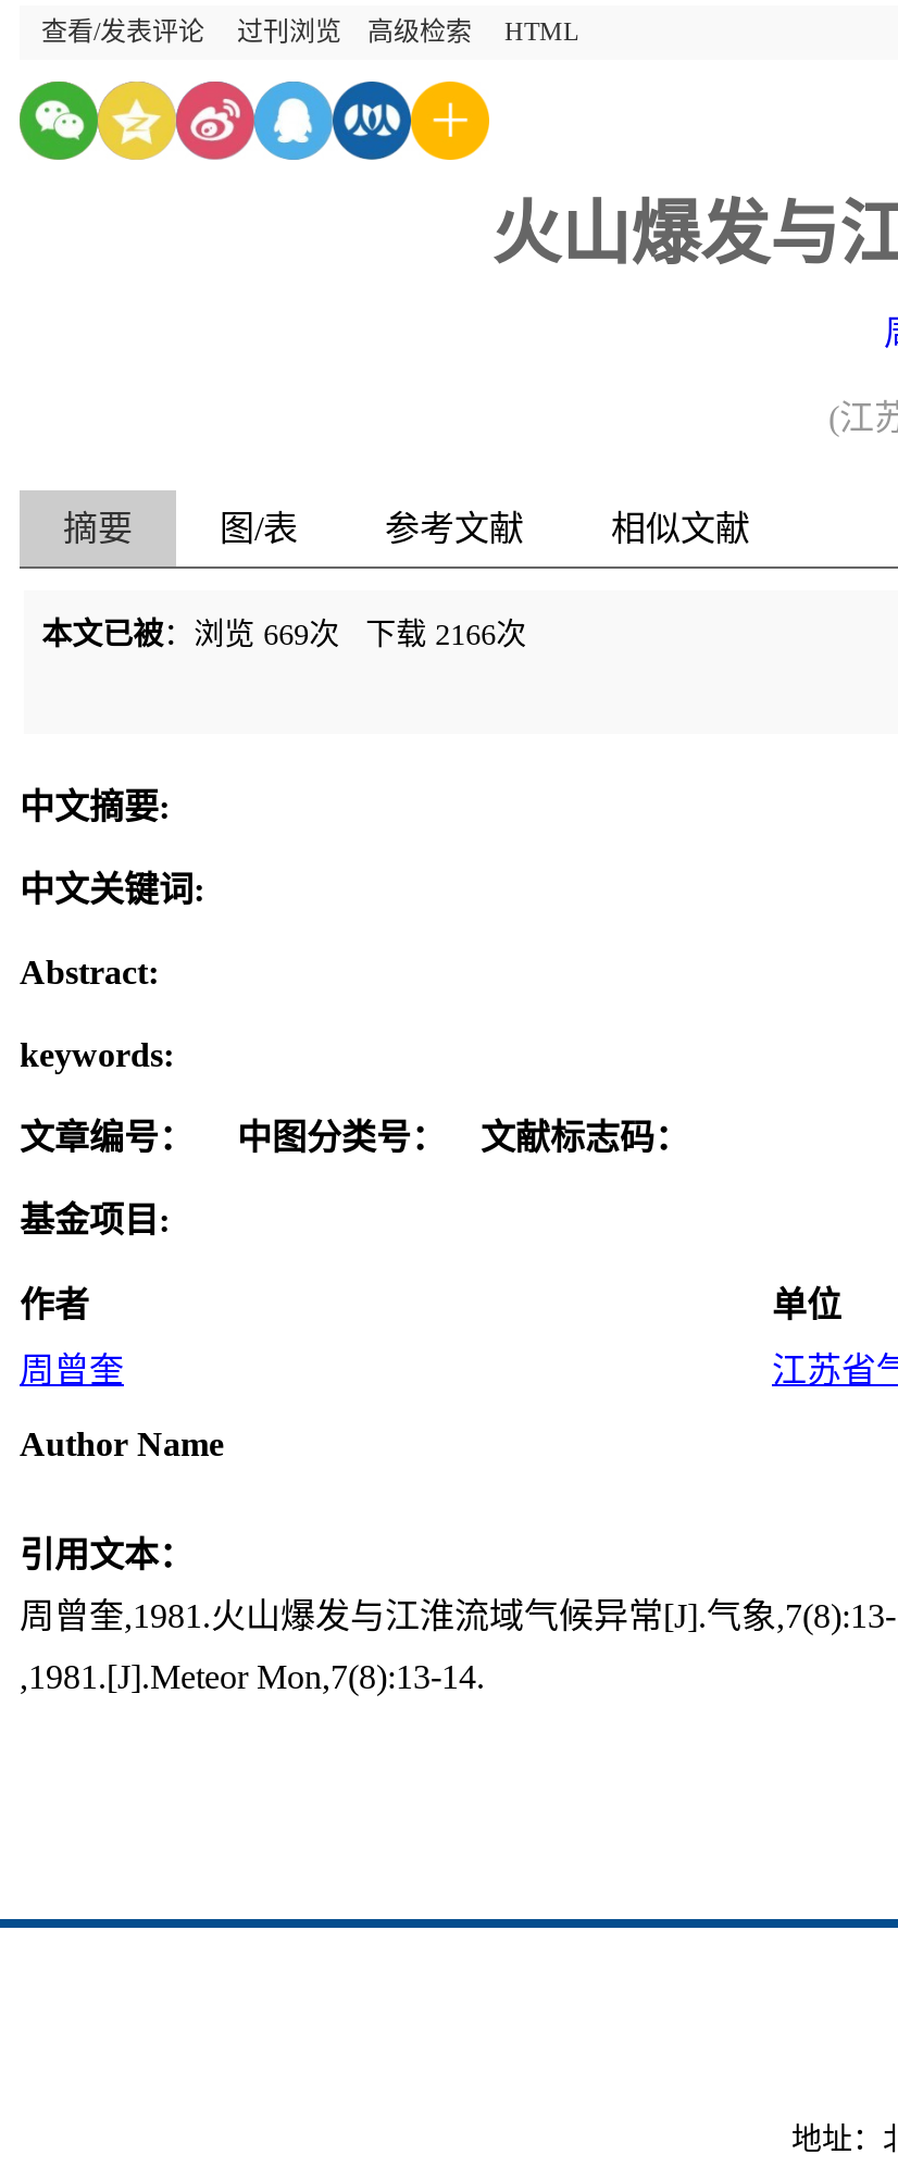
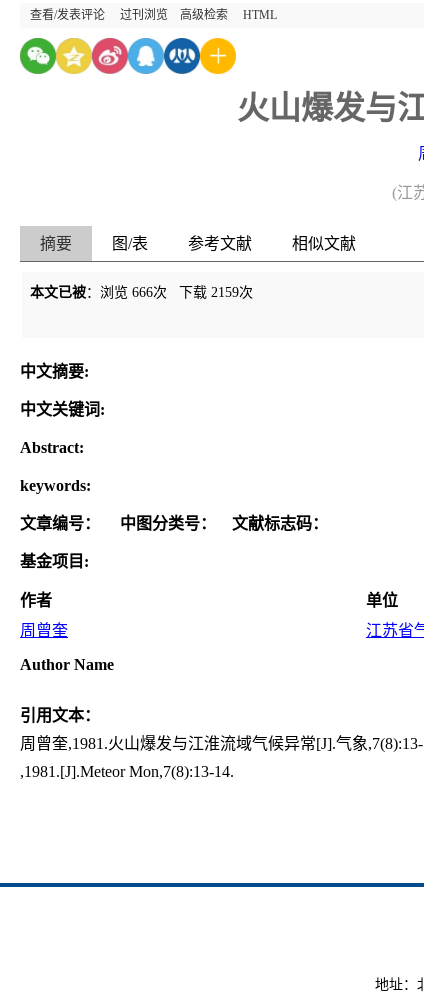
- 本文已被：浏览669次 下载2166次
+ 本文已被：浏览666次 下载2159次
